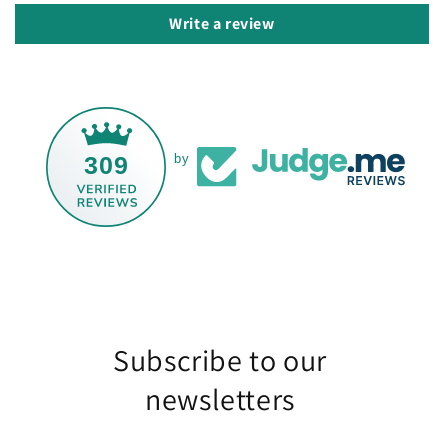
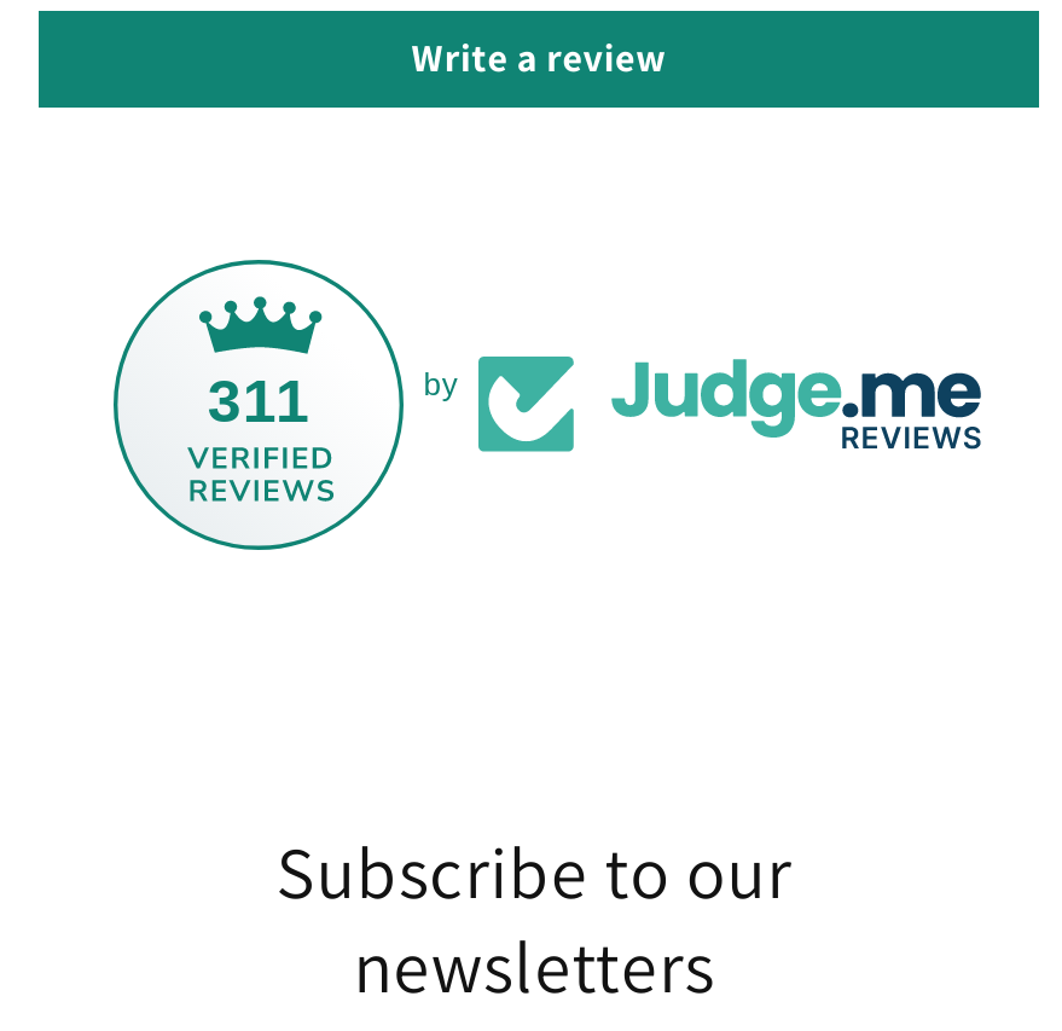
- 309
+ 311
